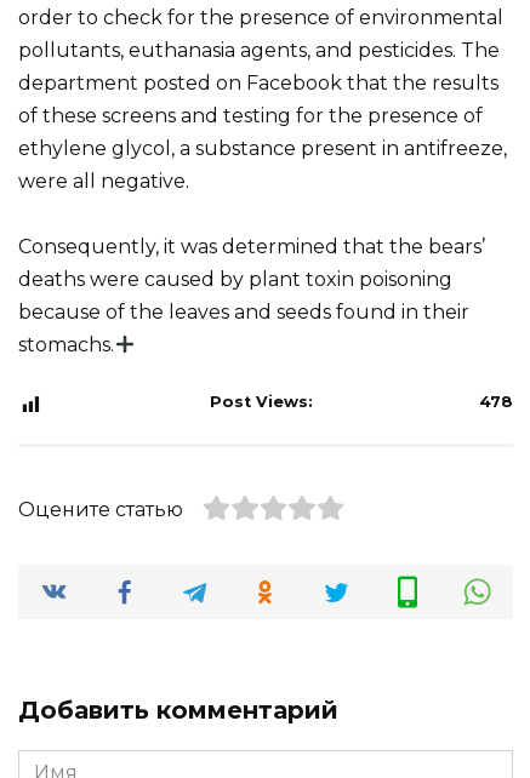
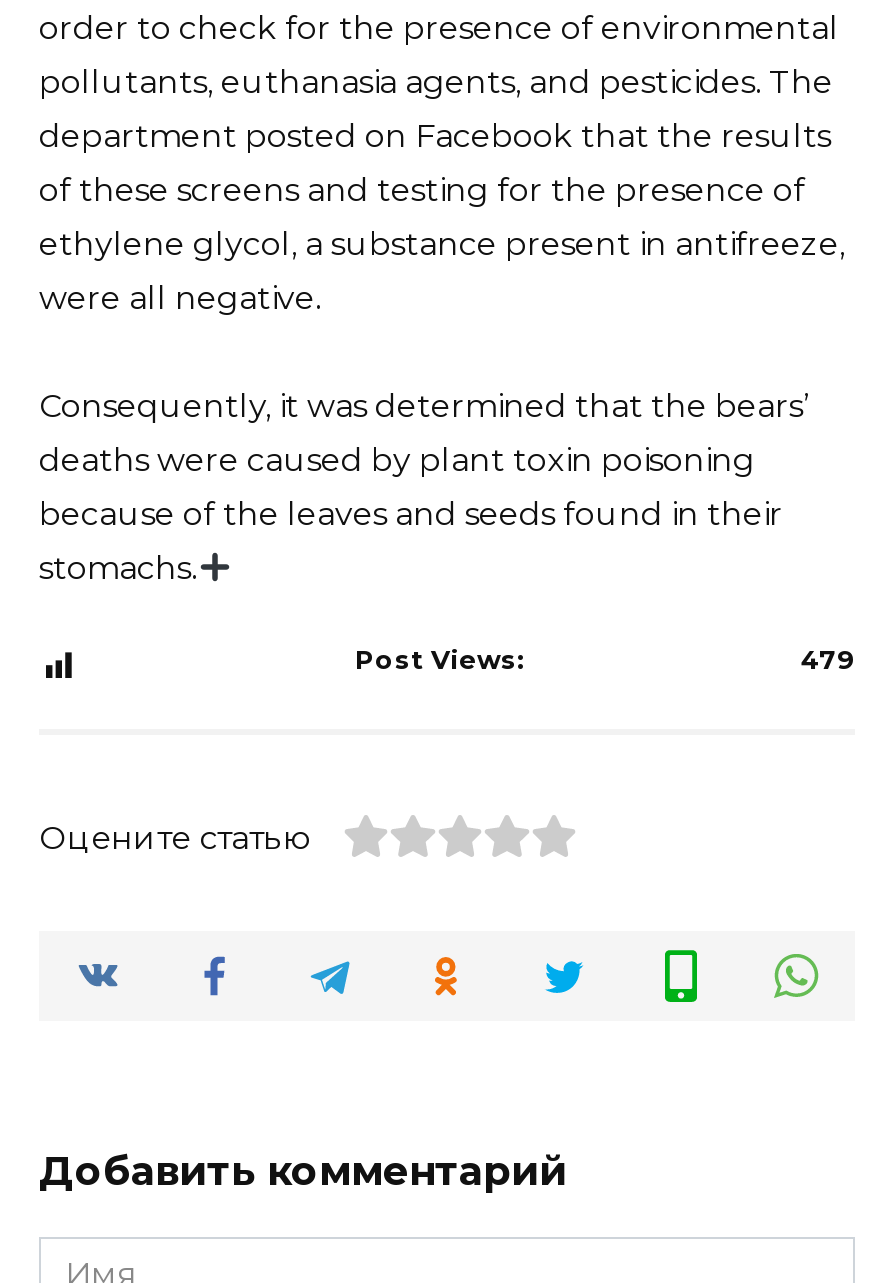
- 478
+ 479
